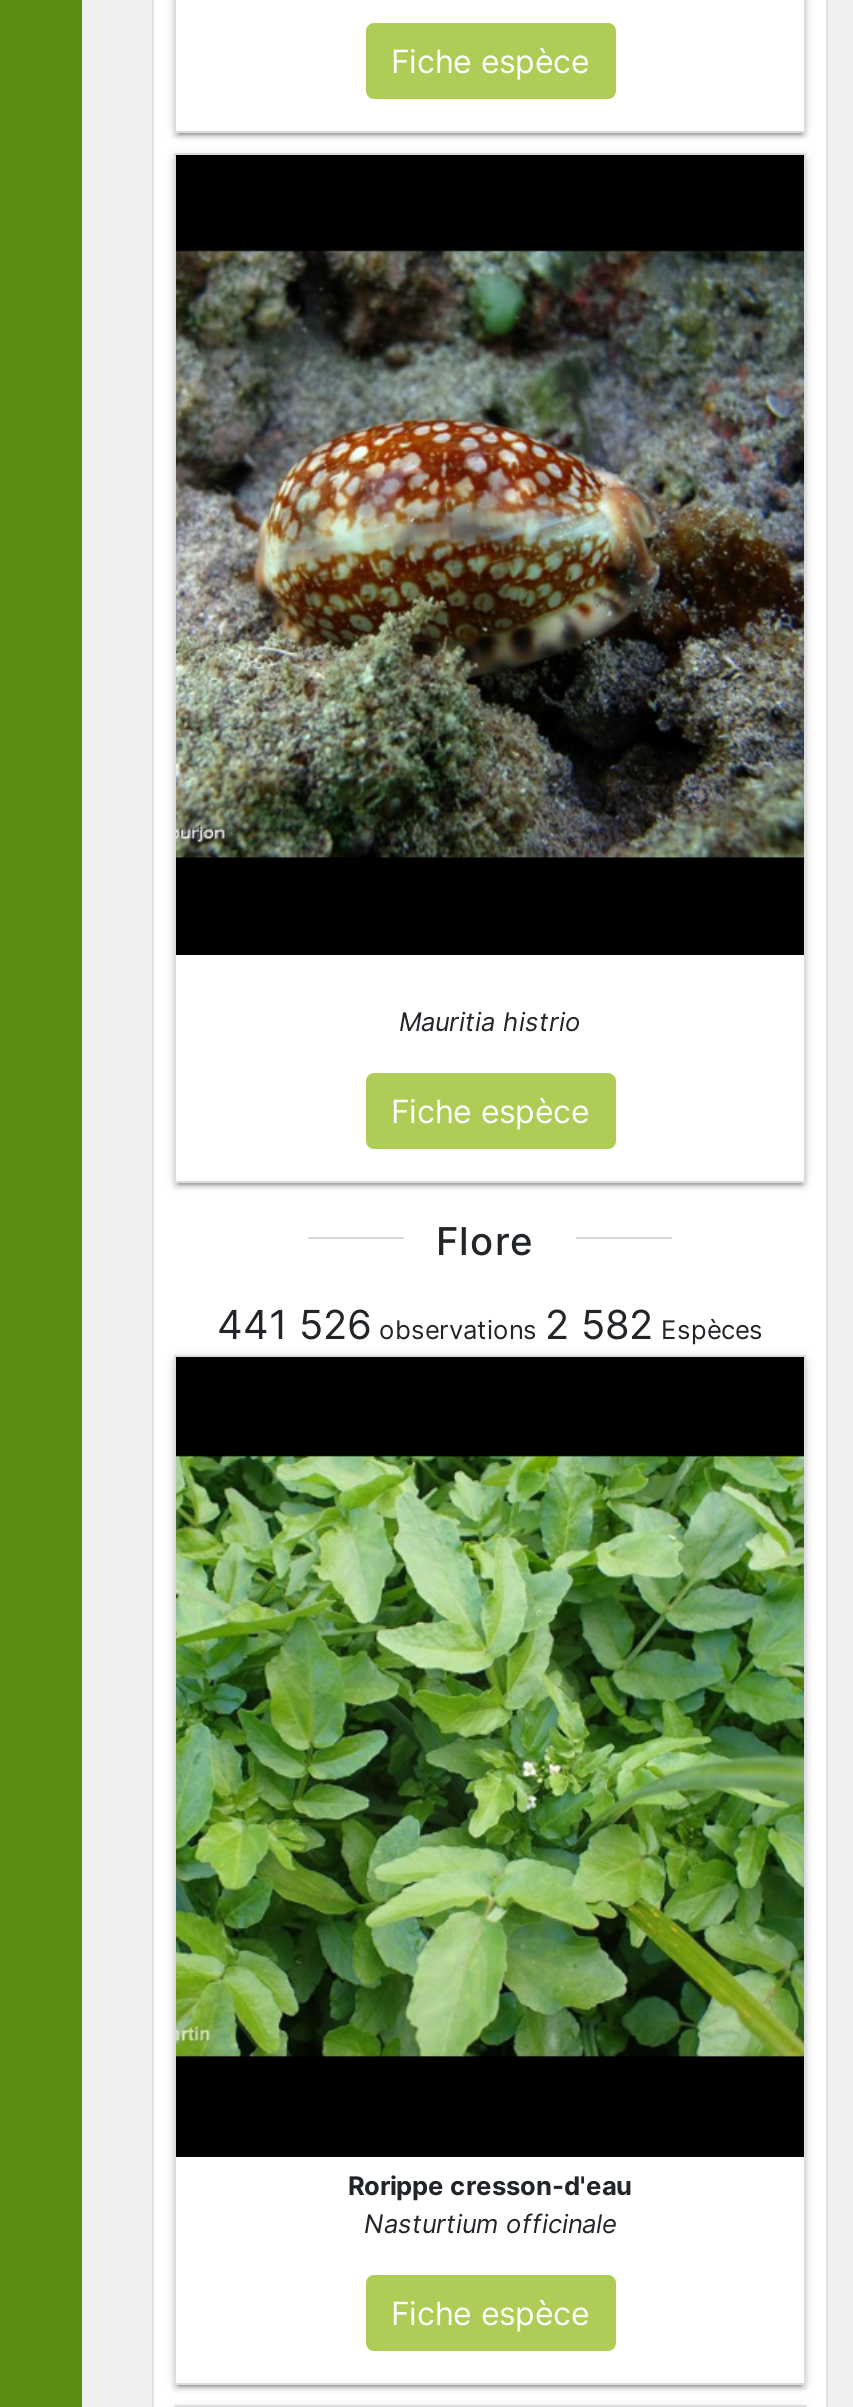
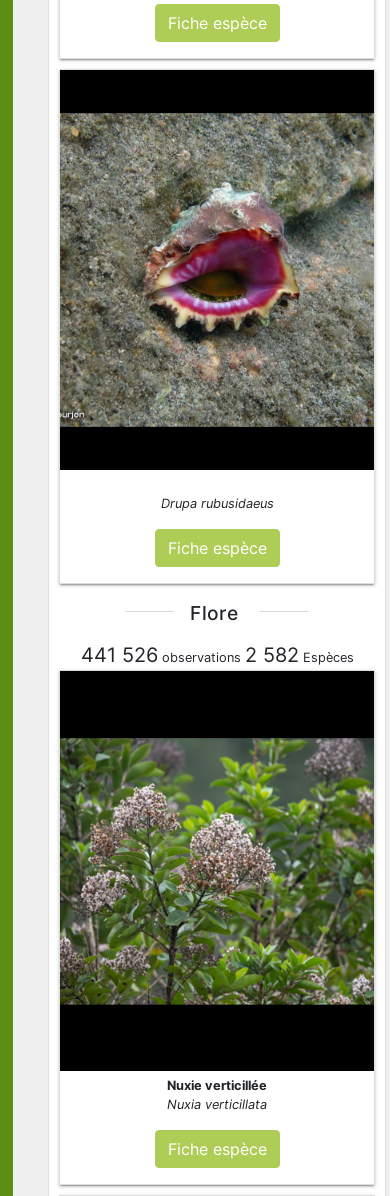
- [image]
+ [image]

- Mauritia histrio
+ Drupa rubusidaeus

- [image]
+ [image]

- Rorippe cresson-d'eau
- Nasturtium officinale
+ Nuxie verticillée
+ Nuxia verticillata
